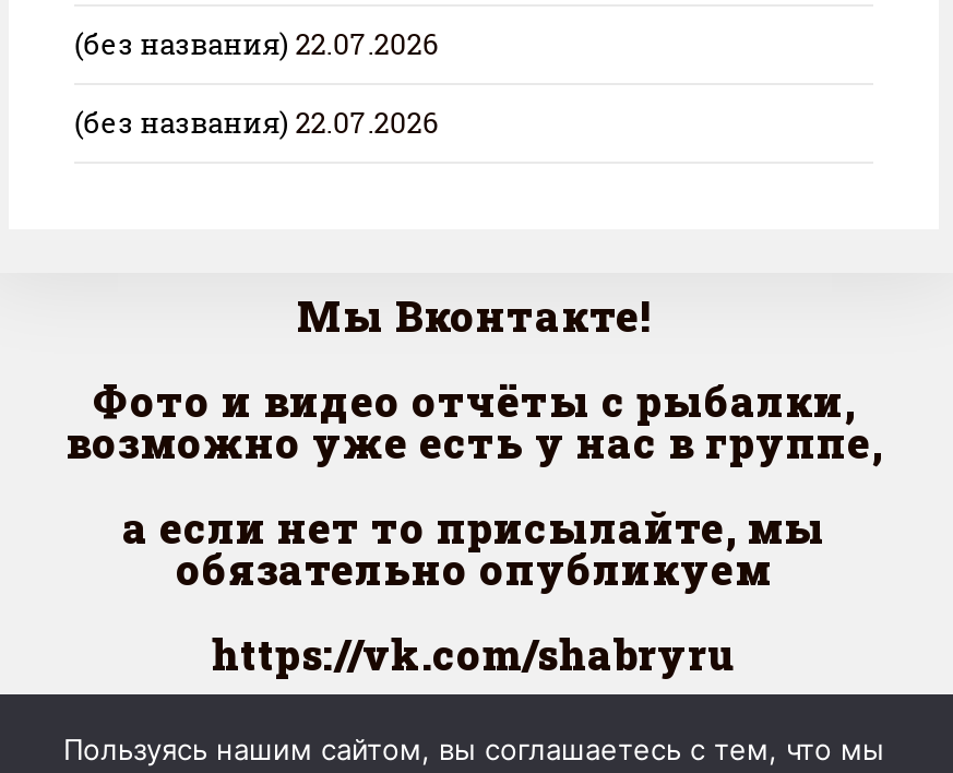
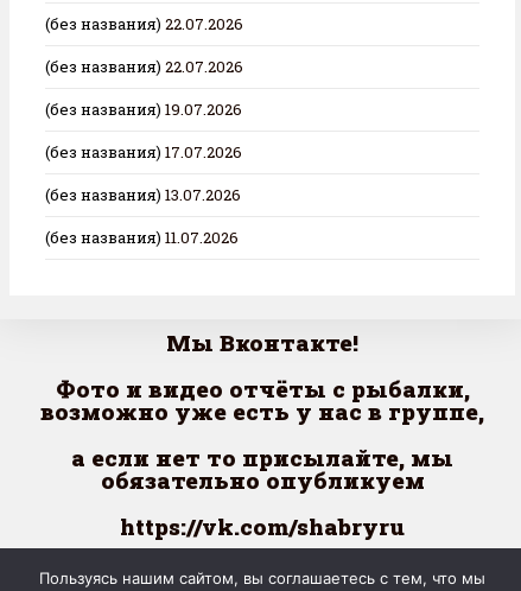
+ (без названия) 19.07.2026
+ (без названия) 17.07.2026
+ (без названия) 13.07.2026
+ (без названия) 11.07.2026
